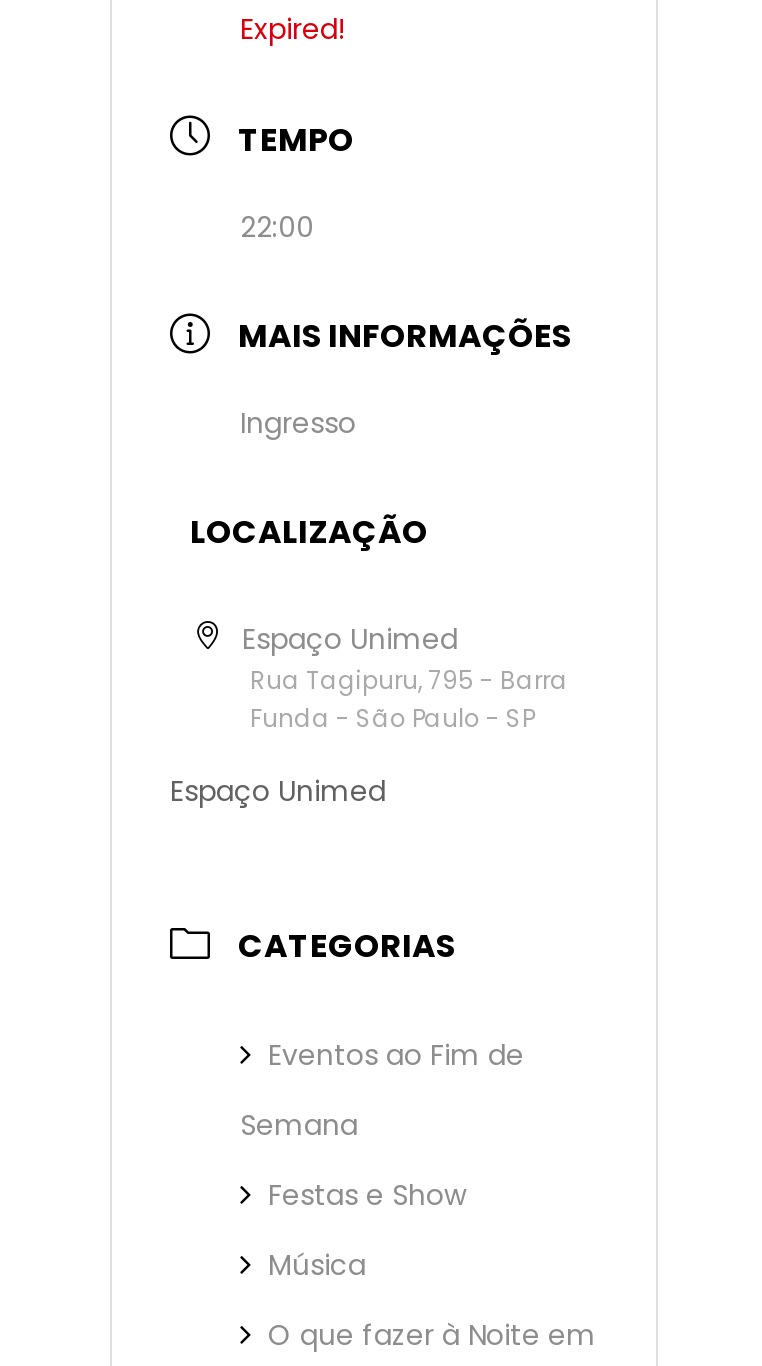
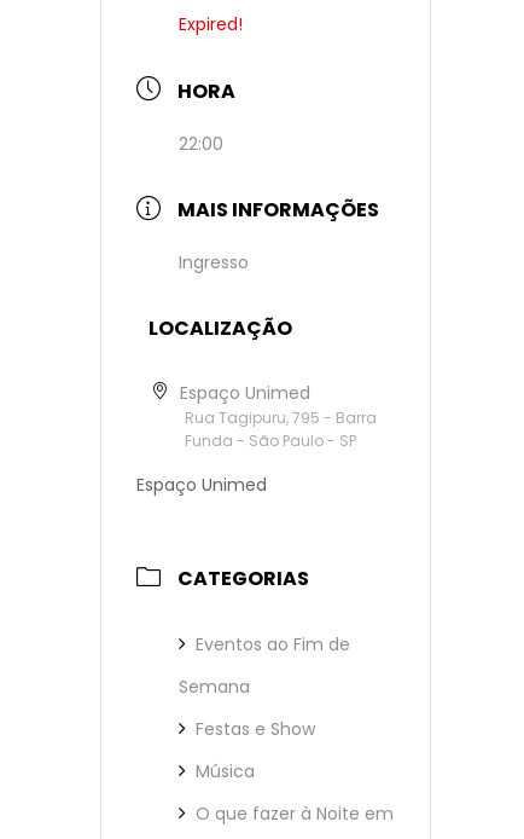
- TEMPO
+ HORA
